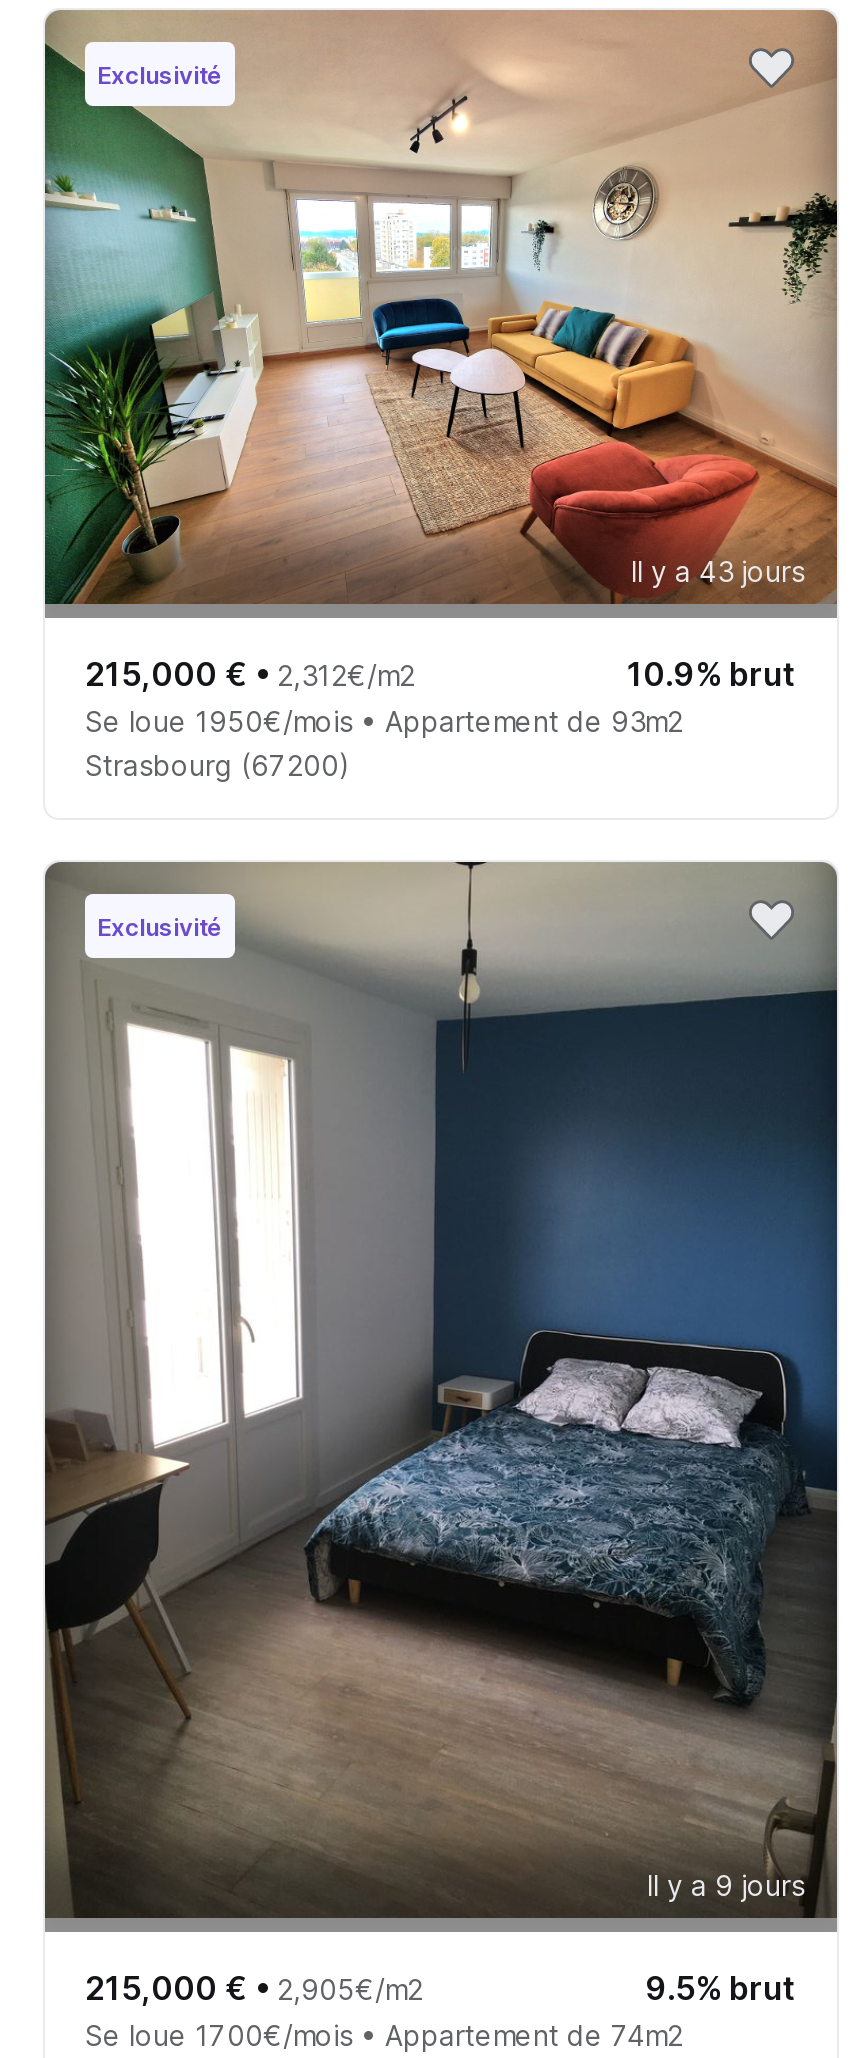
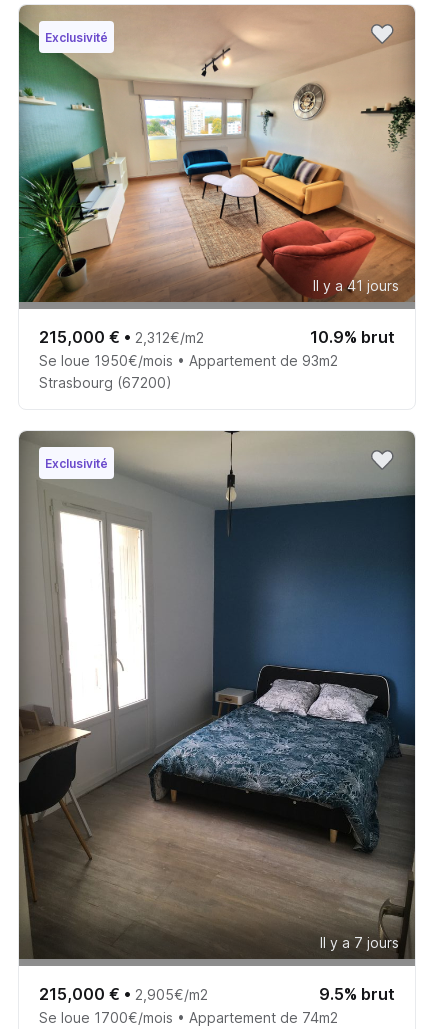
- Il y a 43 jours
+ Il y a 41 jours

- Il y a 9 jours
+ Il y a 7 jours
